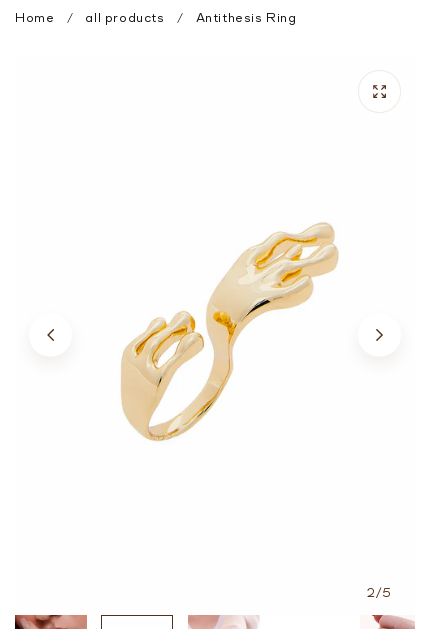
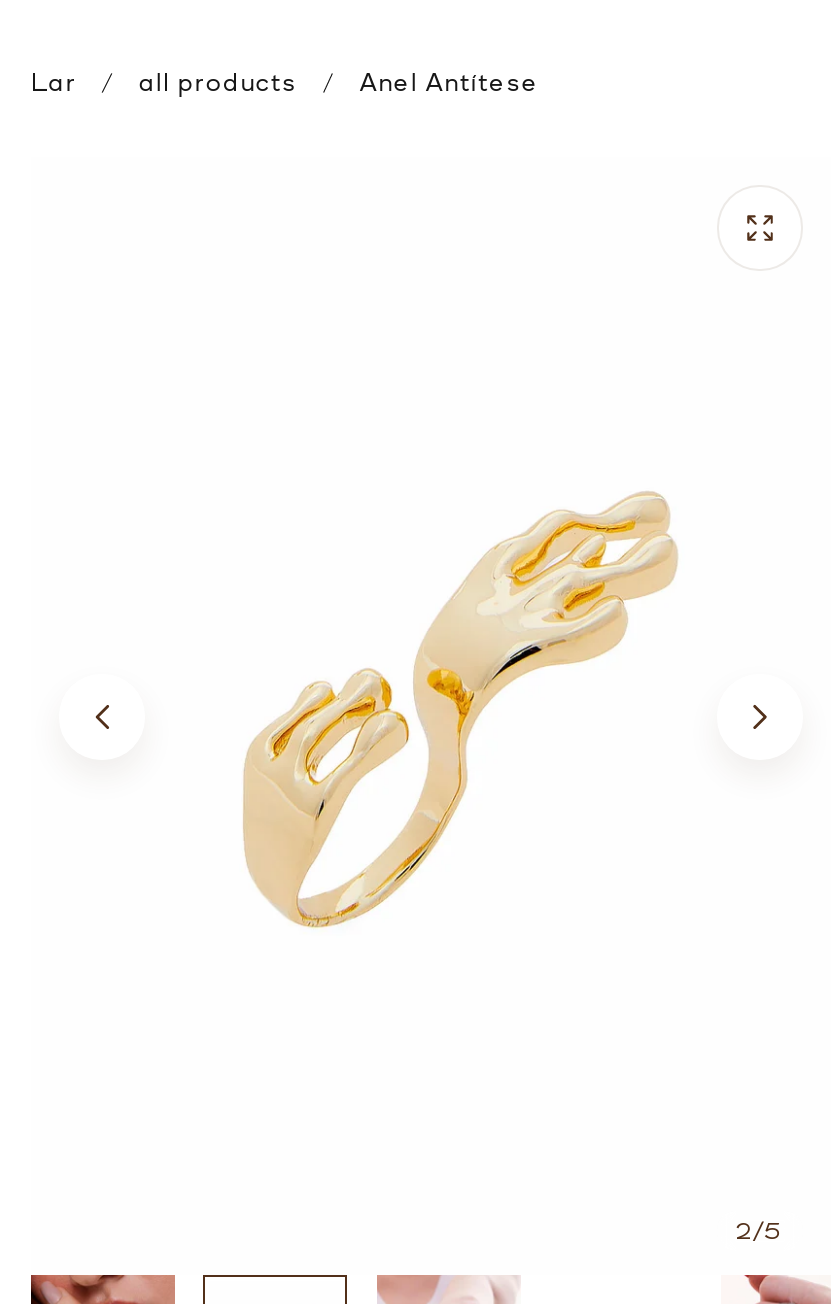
- Home
+ Lar

- Antithesis Ring
+ Anel Antítese
